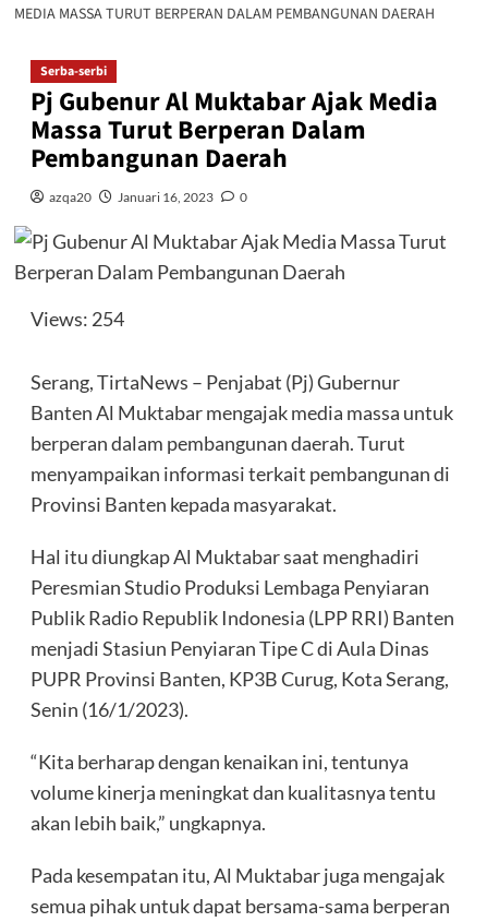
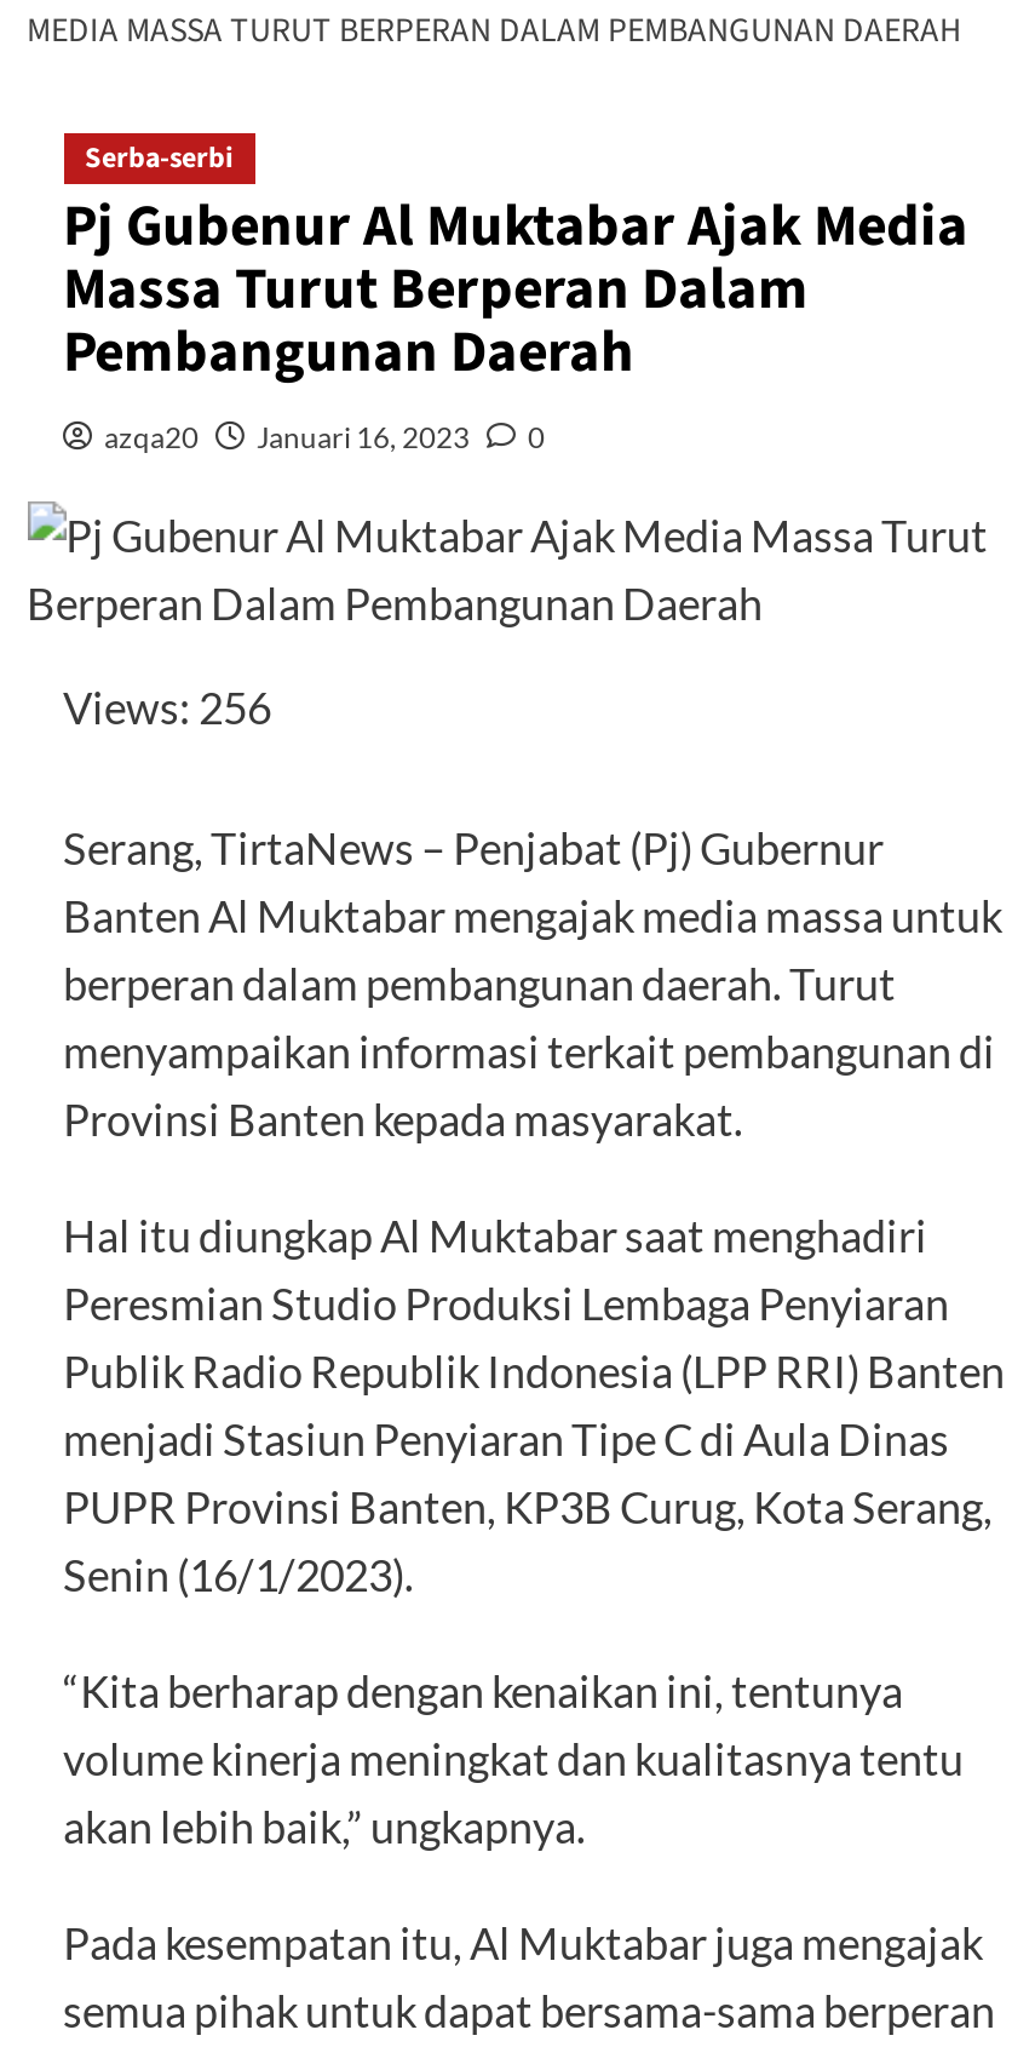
- Views: 254
+ Views: 256
